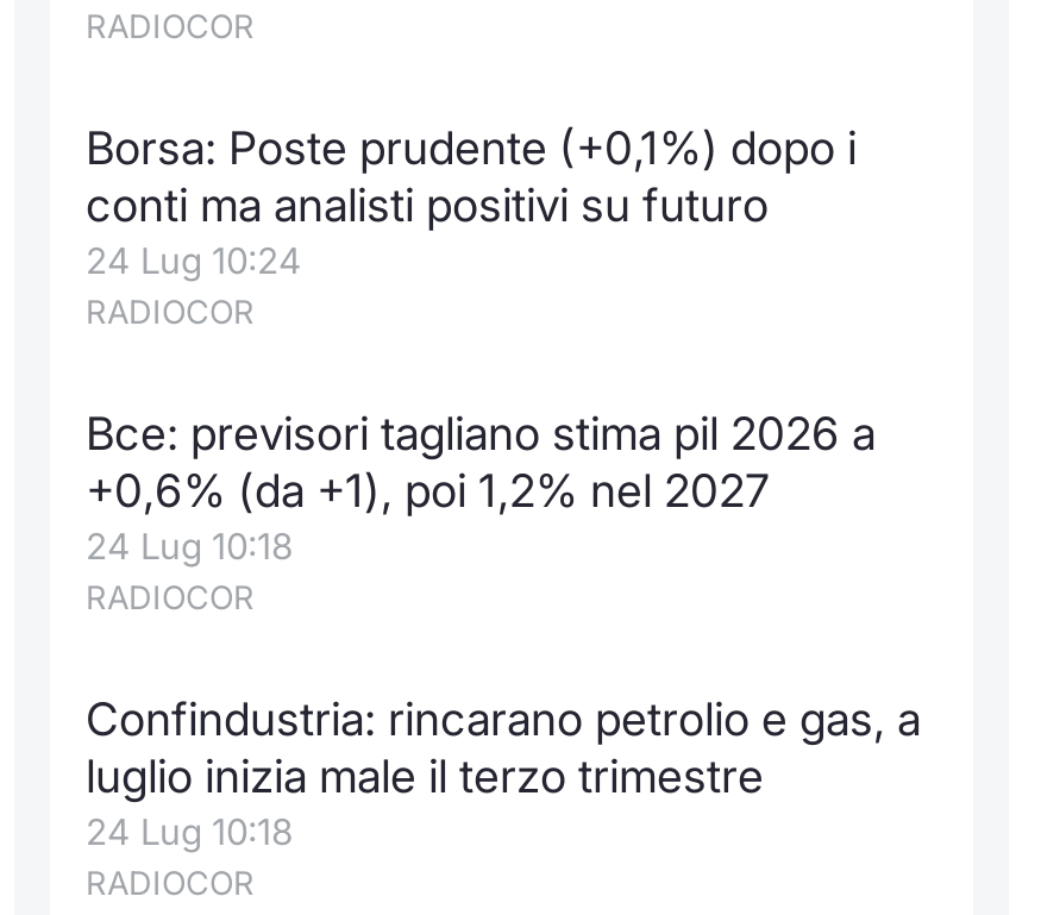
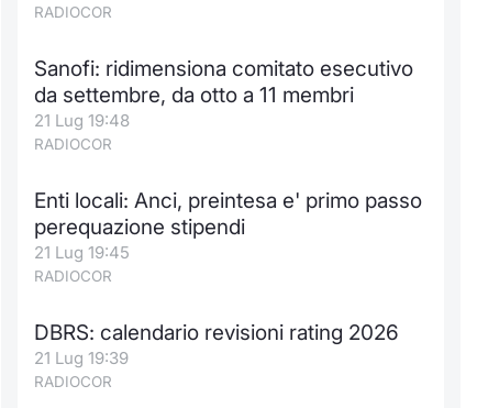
- Borsa: Poste prudente (+0,1%) dopo i
- conti ma analisti positivi su futuro
- 24 Lug 10:24
+ Sanofi: ridimensiona comitato esecutivo
+ da settembre, da otto a 11 membri
+ 21 Lug 19:48

- Bce: previsori tagliano stima pil 2026 a
- +0,6% (da +1), poi 1,2% nel 2027
- 24 Lug 10:18
+ Enti locali: Anci, preintesa e' primo passo
+ perequazione stipendi
+ 21 Lug 19:45

- Confindustria: rincarano petrolio e gas, a
- luglio inizia male il terzo trimestre
- 24 Lug 10:18
+ DBRS: calendario revisioni rating 2026
+ 21 Lug 19:39
